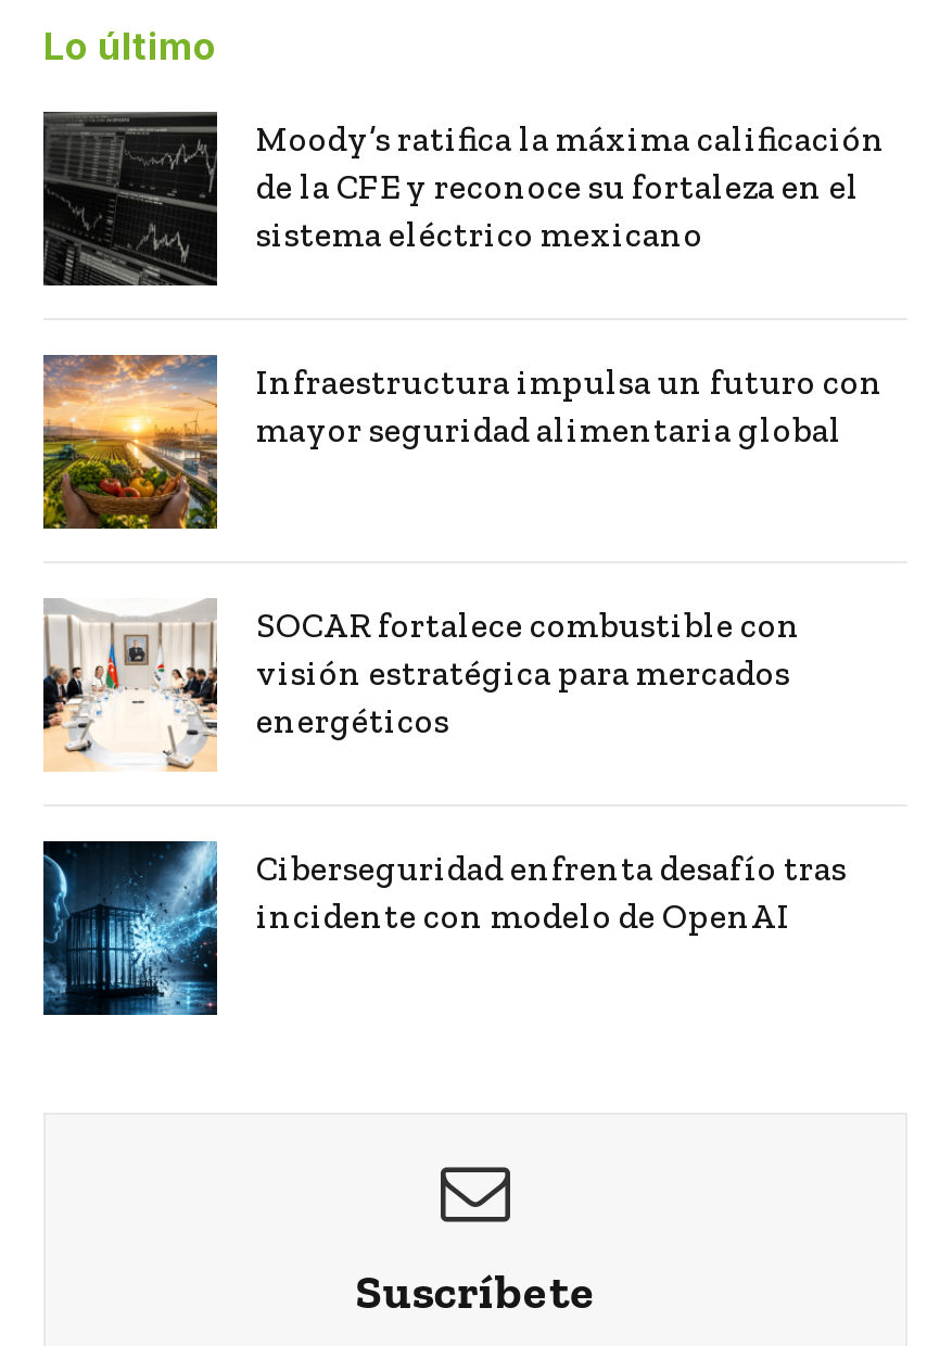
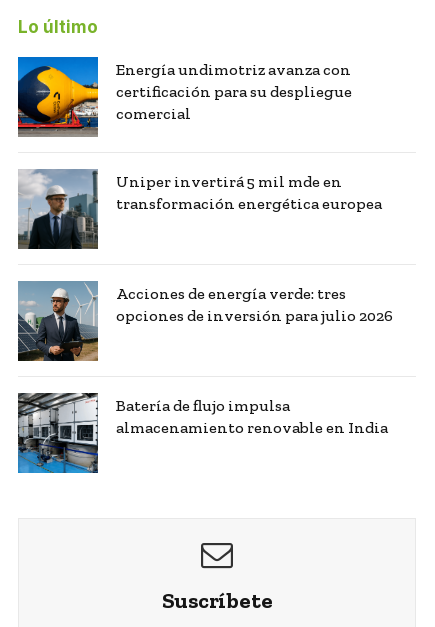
- [image]
- Moody’s ratifica la máxima calificación
- de la CFE y reconoce su fortaleza en el
- sistema eléctrico mexicano
+ [image]
+ Energía undimotriz avanza con
+ certificación para su despliegue
+ comercial

- [image]
- Infraestructura impulsa un futuro con
- mayor seguridad alimentaria global
+ [image]
+ Uniper invertirá 5 mil mde en
+ transformación energética europea

- [image]
- SOCAR fortalece combustible con
- visión estratégica para mercados
- energéticos
+ [image]
+ Acciones de energía verde: tres
+ opciones de inversión para julio 2026

- [image]
- Ciberseguridad enfrenta desafío tras
- incidente con modelo de OpenAI
+ [image]
+ Batería de flujo impulsa
+ almacenamiento renovable en India
